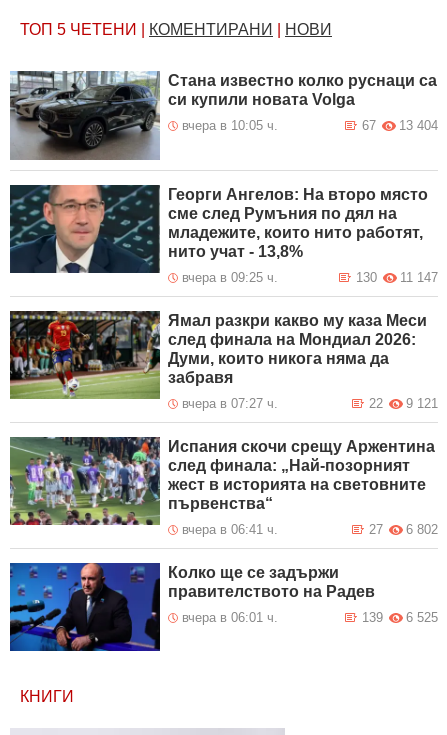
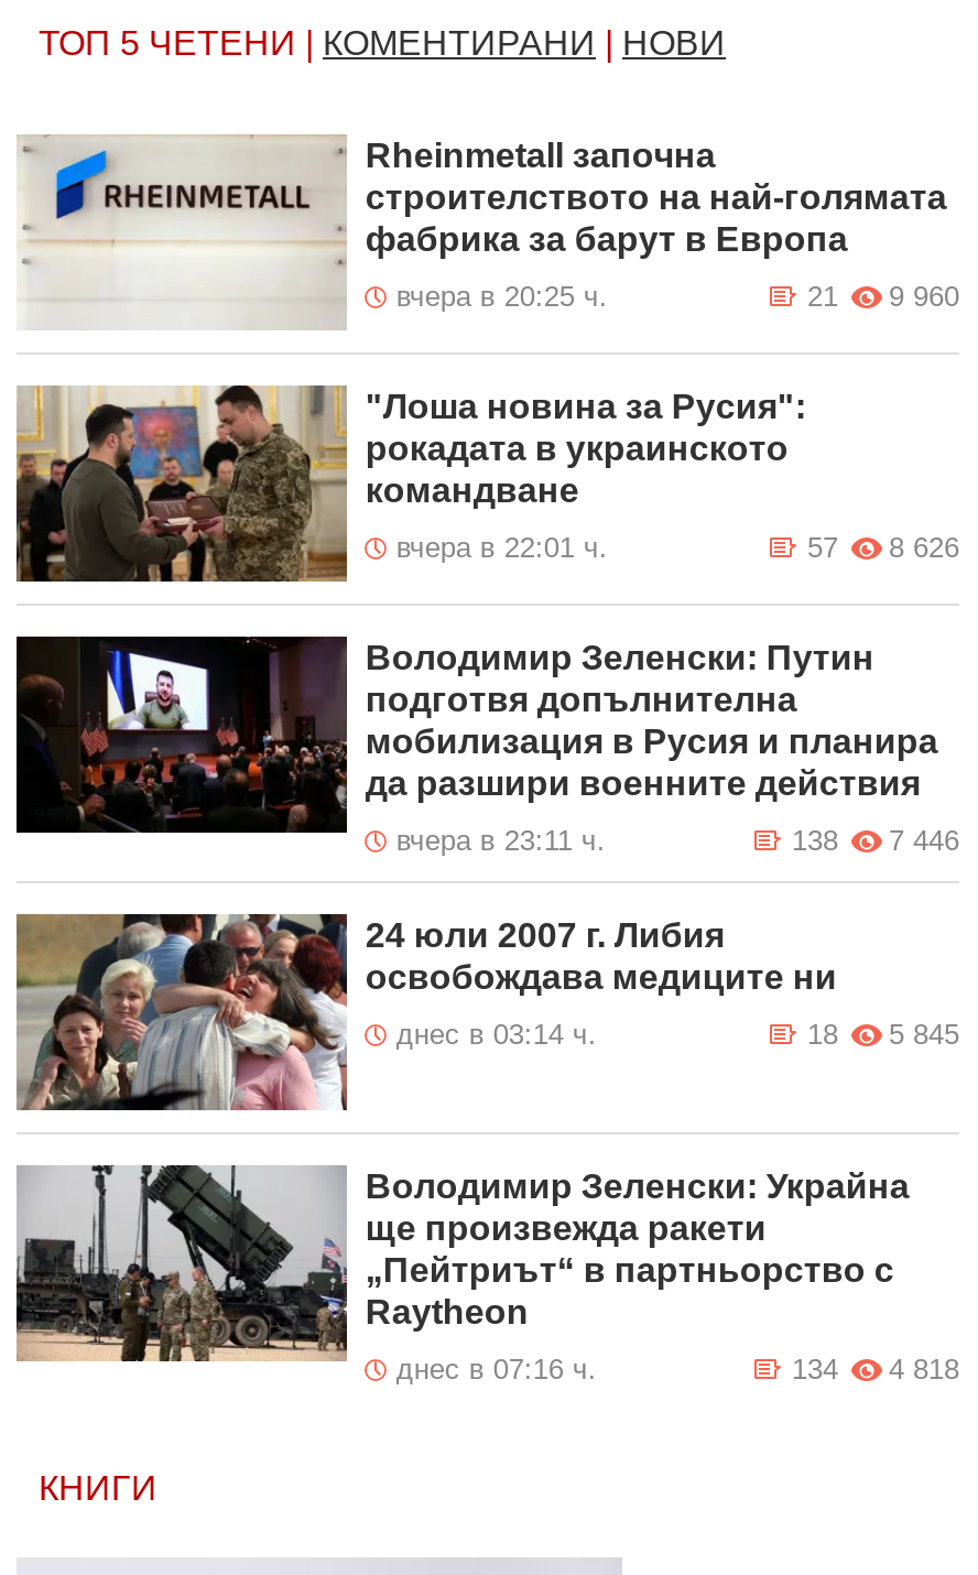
- [image]
- Стана известно колко руснаци са
- си купили новата Volga
+ [image]
+ Rheinmetall започна
+ строителството на най-голямата
+ фабрика за барут в Европа

- вчера в 10:05 ч.
- 13 404
- 67
+ вчера в 20:25 ч.
+ 9 960
+ 21

- [image]
- Георги Ангелов: На второ място
- сме след Румъния по дял на
- младежите, които нито работят,
- нито учат - 13,8%
+ [image]
+ "Лоша новина за Русия":
+ рокадата в украинското
+ командване

- вчера в 09:25 ч.
- 11 147
- 130
+ вчера в 22:01 ч.
+ 8 626
+ 57

- [image]
- Ямал разкри какво му каза Меси
- след финала на Мондиал 2026:
- Думи, които никога няма да
- забравя
+ [image]
+ Володимир Зеленски: Путин
+ подготвя допълнителна
+ мобилизация в Русия и планира
+ да разшири военните действия

- вчера в 07:27 ч.
- 9 121
- 22
+ вчера в 23:11 ч.
+ 7 446
+ 138

- [image]
- Испания скочи срещу Аржентина
- след финала: „Най-позорният
- жест в историята на световните
- първенства“
+ [image]
+ 24 юли 2007 г. Либия
+ освобождава медиците ни

- вчера в 06:41 ч.
- 6 802
- 27
+ днес в 03:14 ч.
+ 5 845
+ 18

- [image]
- Колко ще се задържи
- правителството на Радев
+ [image]
+ Володимир Зеленски: Украйна
+ ще произвежда ракети
+ „Пейтриът“ в партньорство с
+ Raytheon

- вчера в 06:01 ч.
- 6 525
- 139
+ днес в 07:16 ч.
+ 4 818
+ 134
